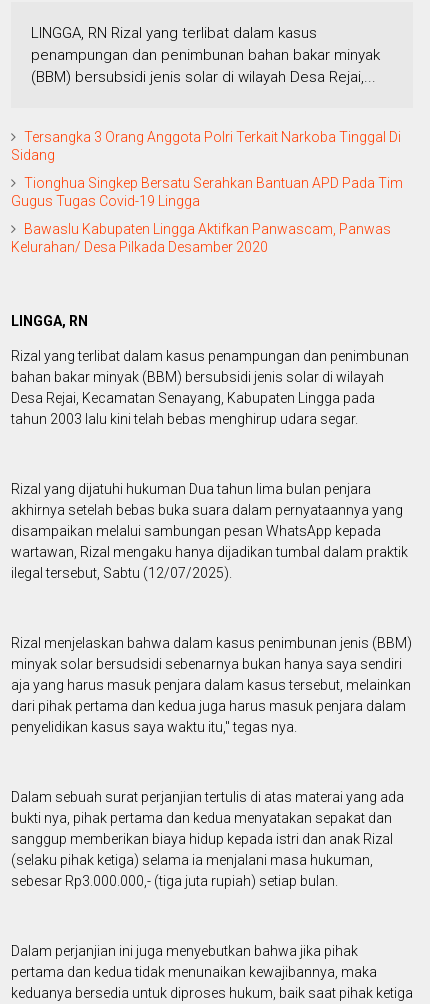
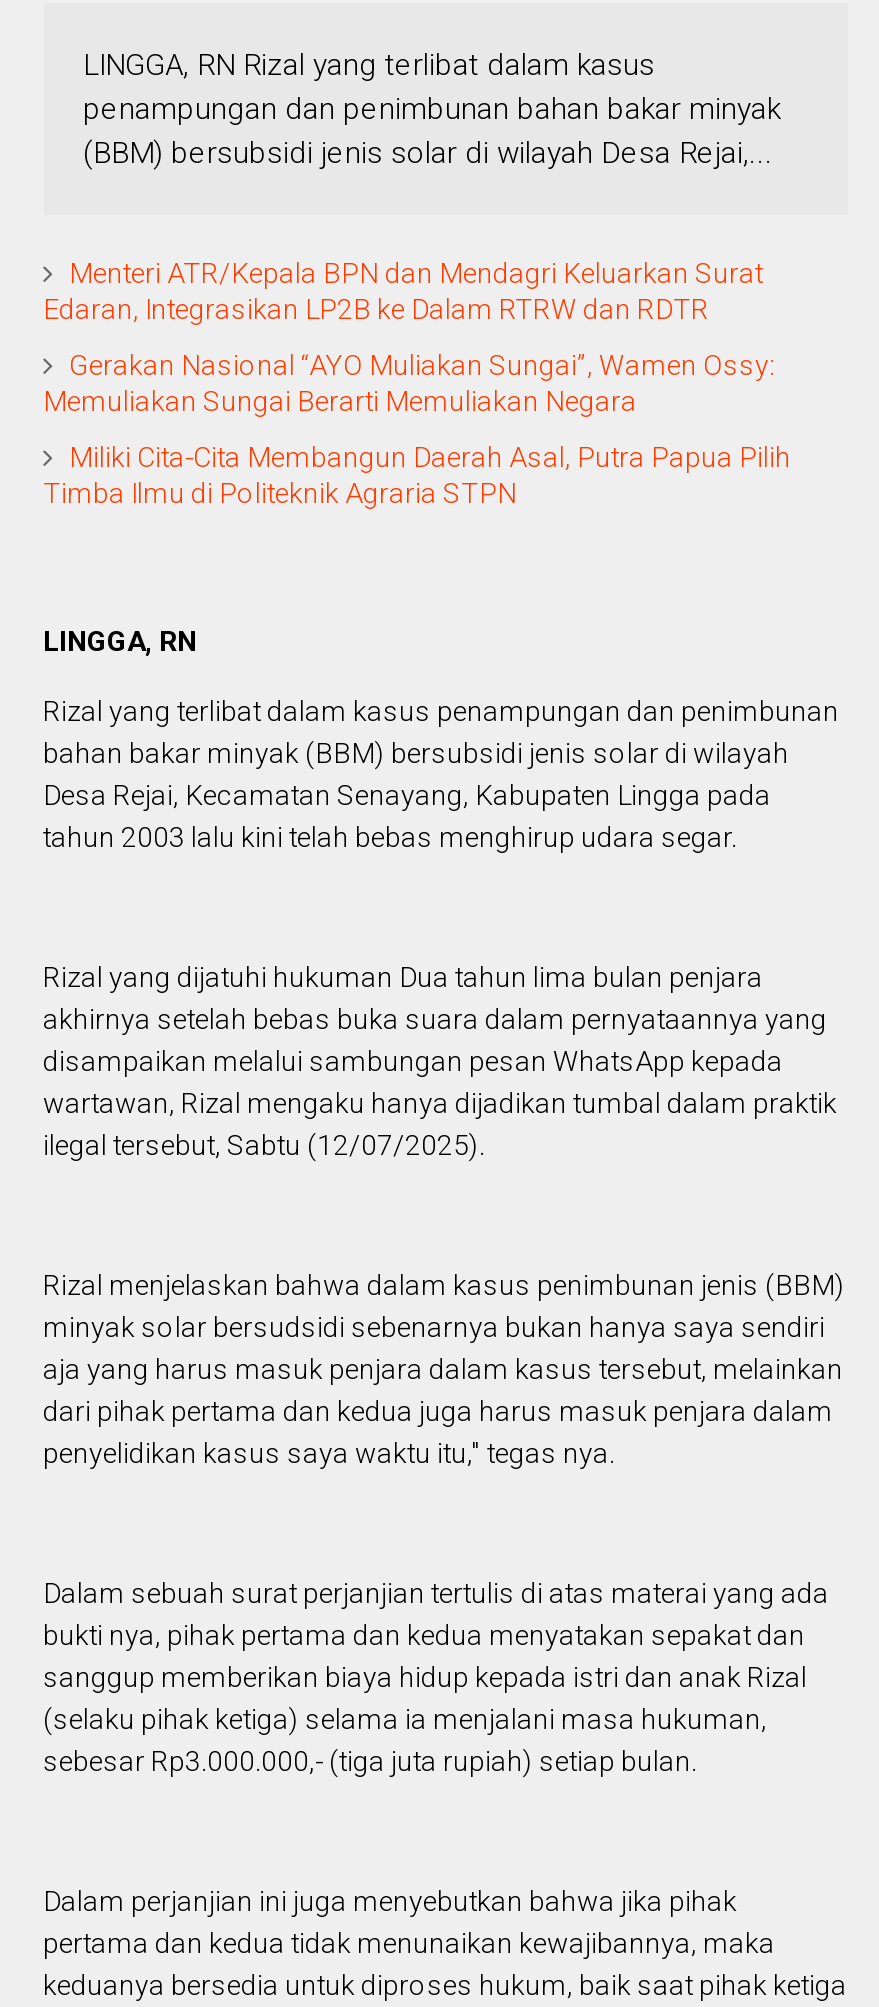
- Tersangka 3 Orang Anggota Polri Terkait Narkoba Tinggal Di
- Sidang
+ Menteri ATR/Kepala BPN dan Mendagri Keluarkan Surat
+ Edaran, Integrasikan LP2B ke Dalam RTRW dan RDTR

- Tionghua Singkep Bersatu Serahkan Bantuan APD Pada Tim
- Gugus Tugas Covid-19 Lingga
+ Gerakan Nasional “AYO Muliakan Sungai”, Wamen Ossy:
+ Memuliakan Sungai Berarti Memuliakan Negara

- Bawaslu Kabupaten Lingga Aktifkan Panwascam, Panwas
- Kelurahan/ Desa Pilkada Desamber 2020
+ Miliki Cita-Cita Membangun Daerah Asal, Putra Papua Pilih
+ Timba Ilmu di Politeknik Agraria STPN
